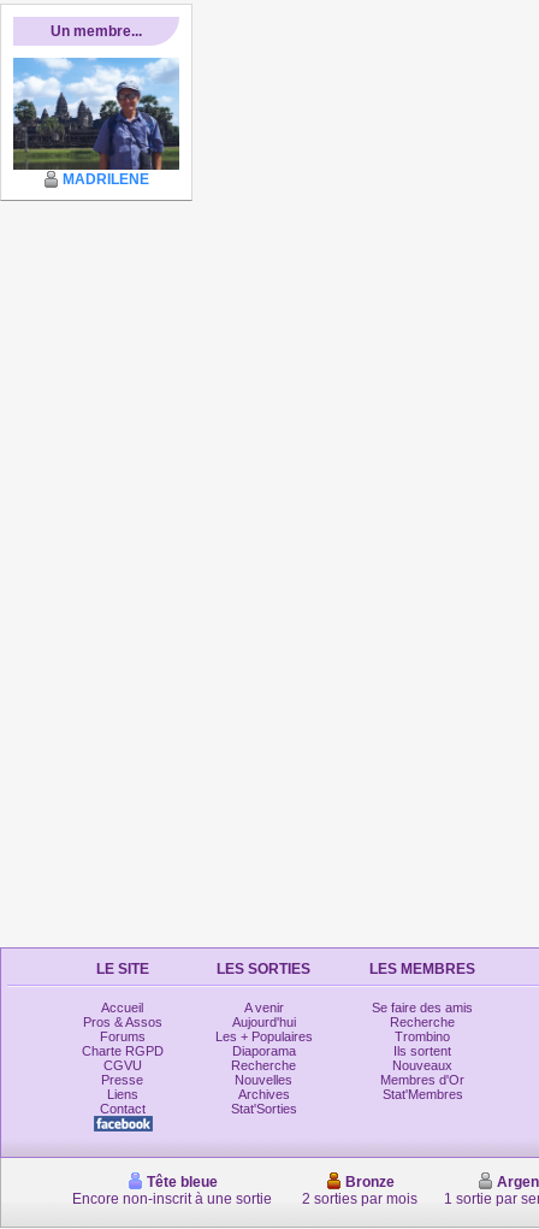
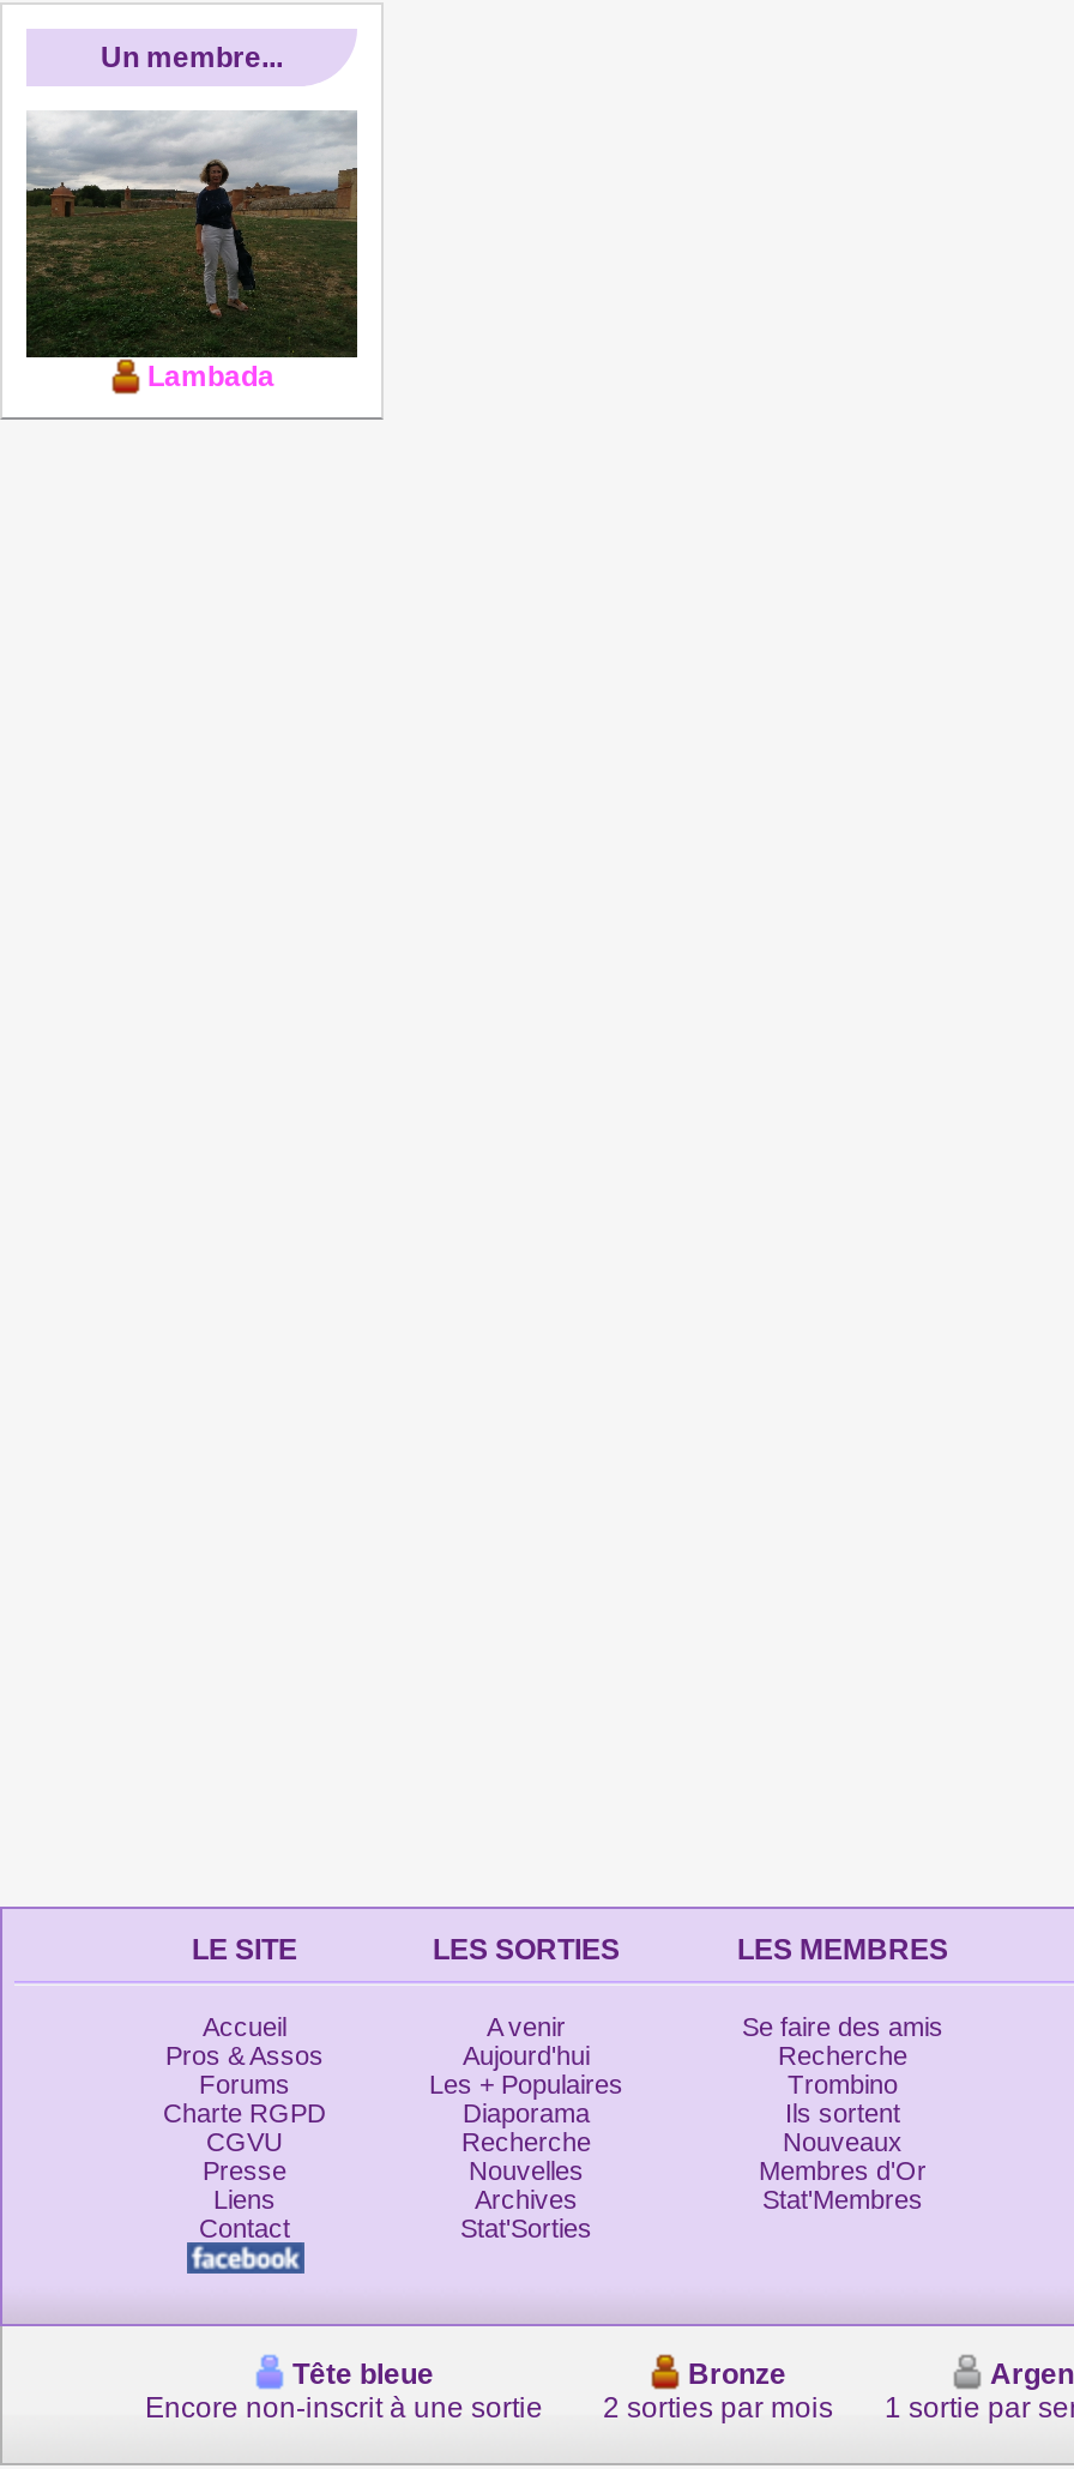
- [image]
- MADRILENE
+ [image]
+ Lambada
